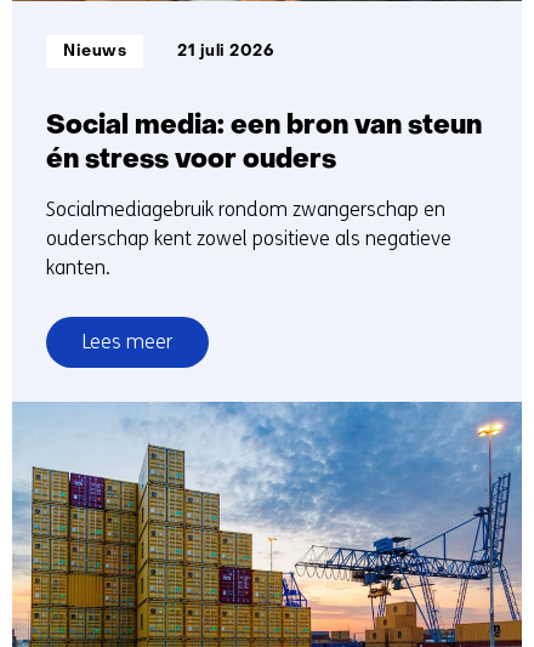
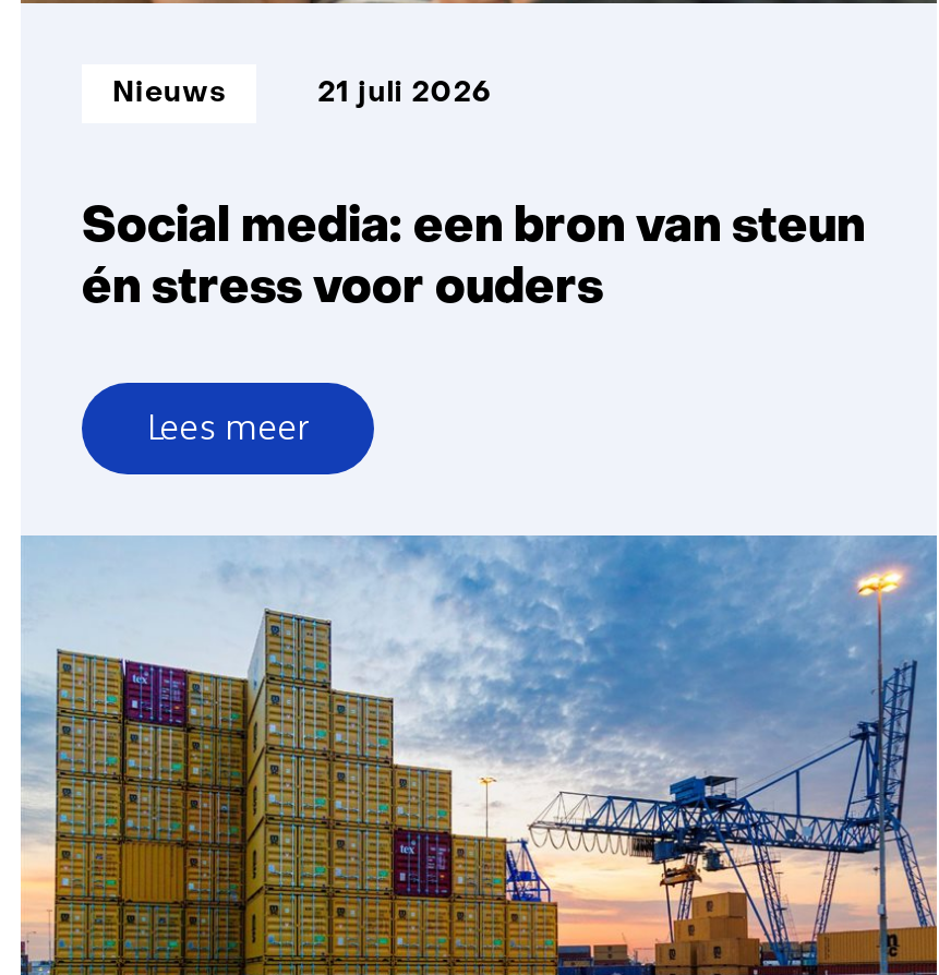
- Socialmediagebruik rondom zwangerschap en
- ouderschap kent zowel positieve als negatieve
- kanten.
